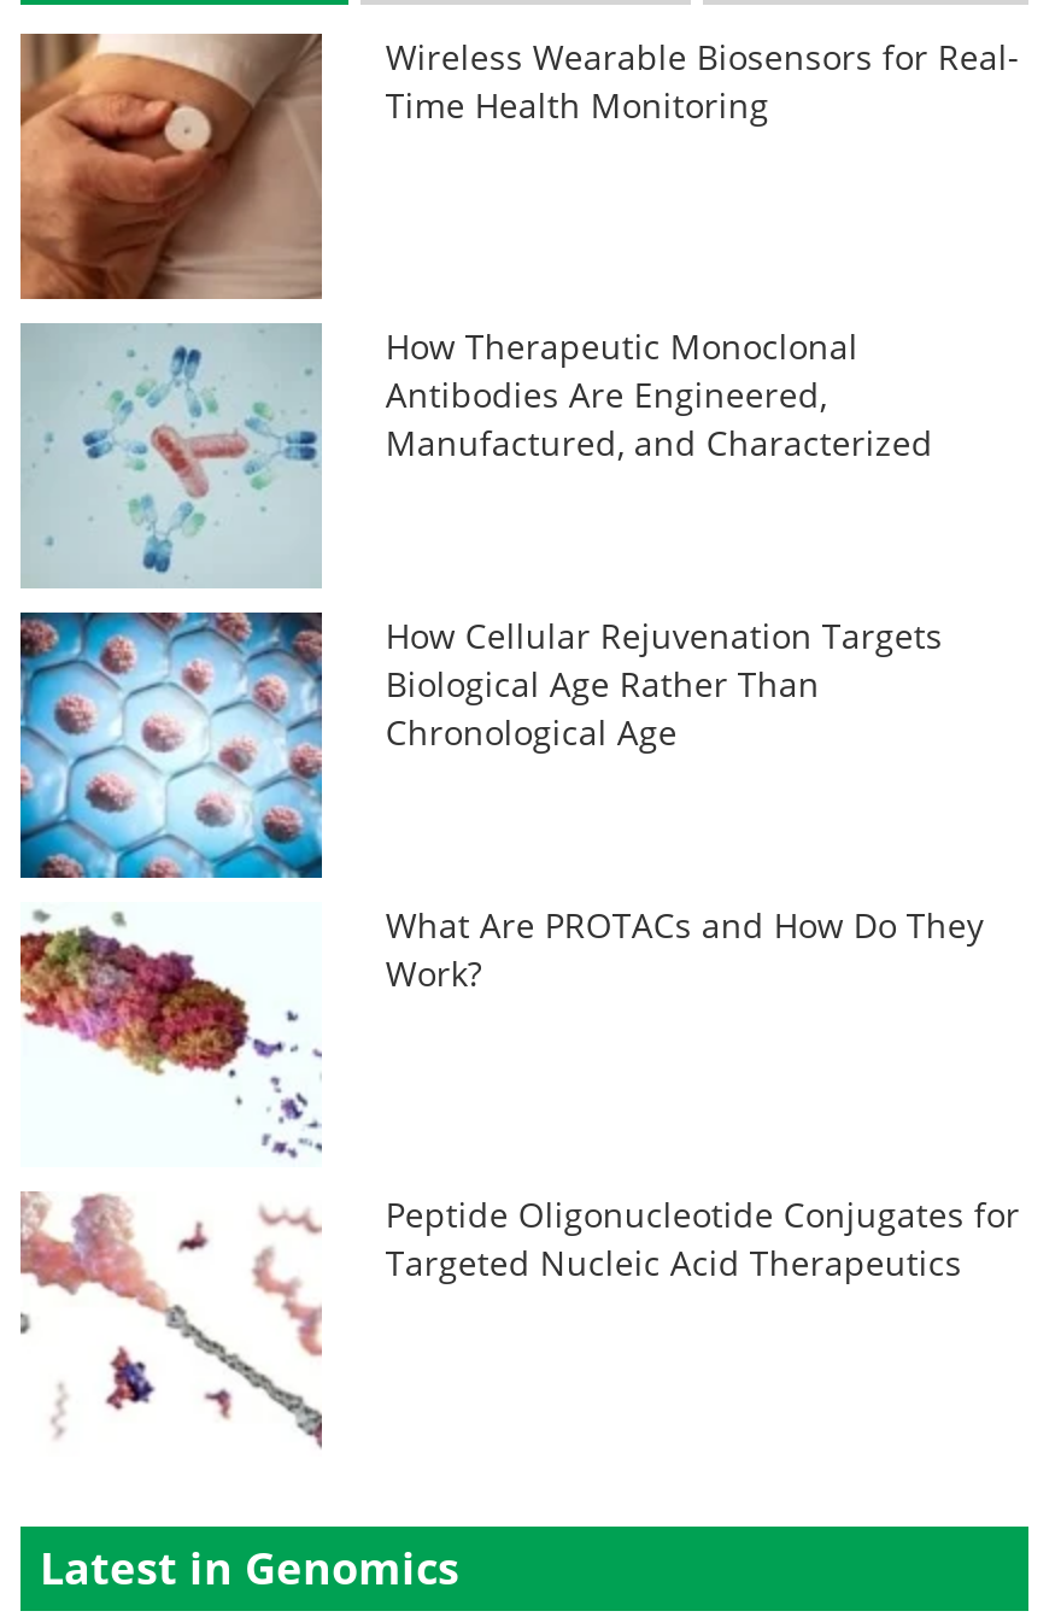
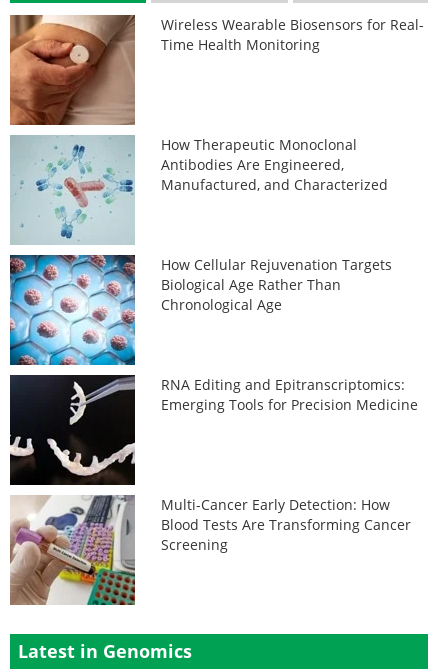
- [image]
- What Are PROTACs and How Do They
- Work?
+ [image]
+ RNA Editing and Epitranscriptomics:
+ Emerging Tools for Precision Medicine

- [image]
- Peptide Oligonucleotide Conjugates for
- Targeted Nucleic Acid Therapeutics
+ [image]
+ Multi-Cancer Early Detection: How
+ Blood Tests Are Transforming Cancer
+ Screening
